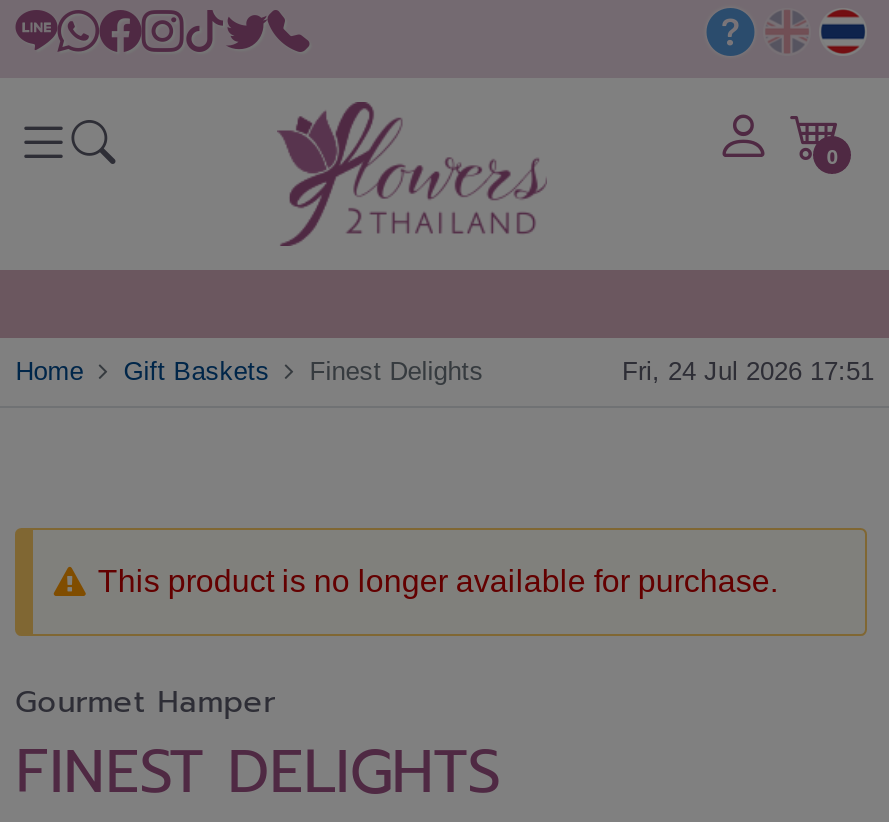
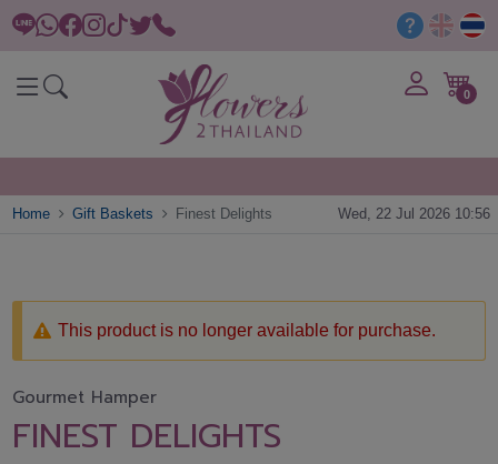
- Fri, 24 Jul 2026 17:51
+ Wed, 22 Jul 2026 10:56
